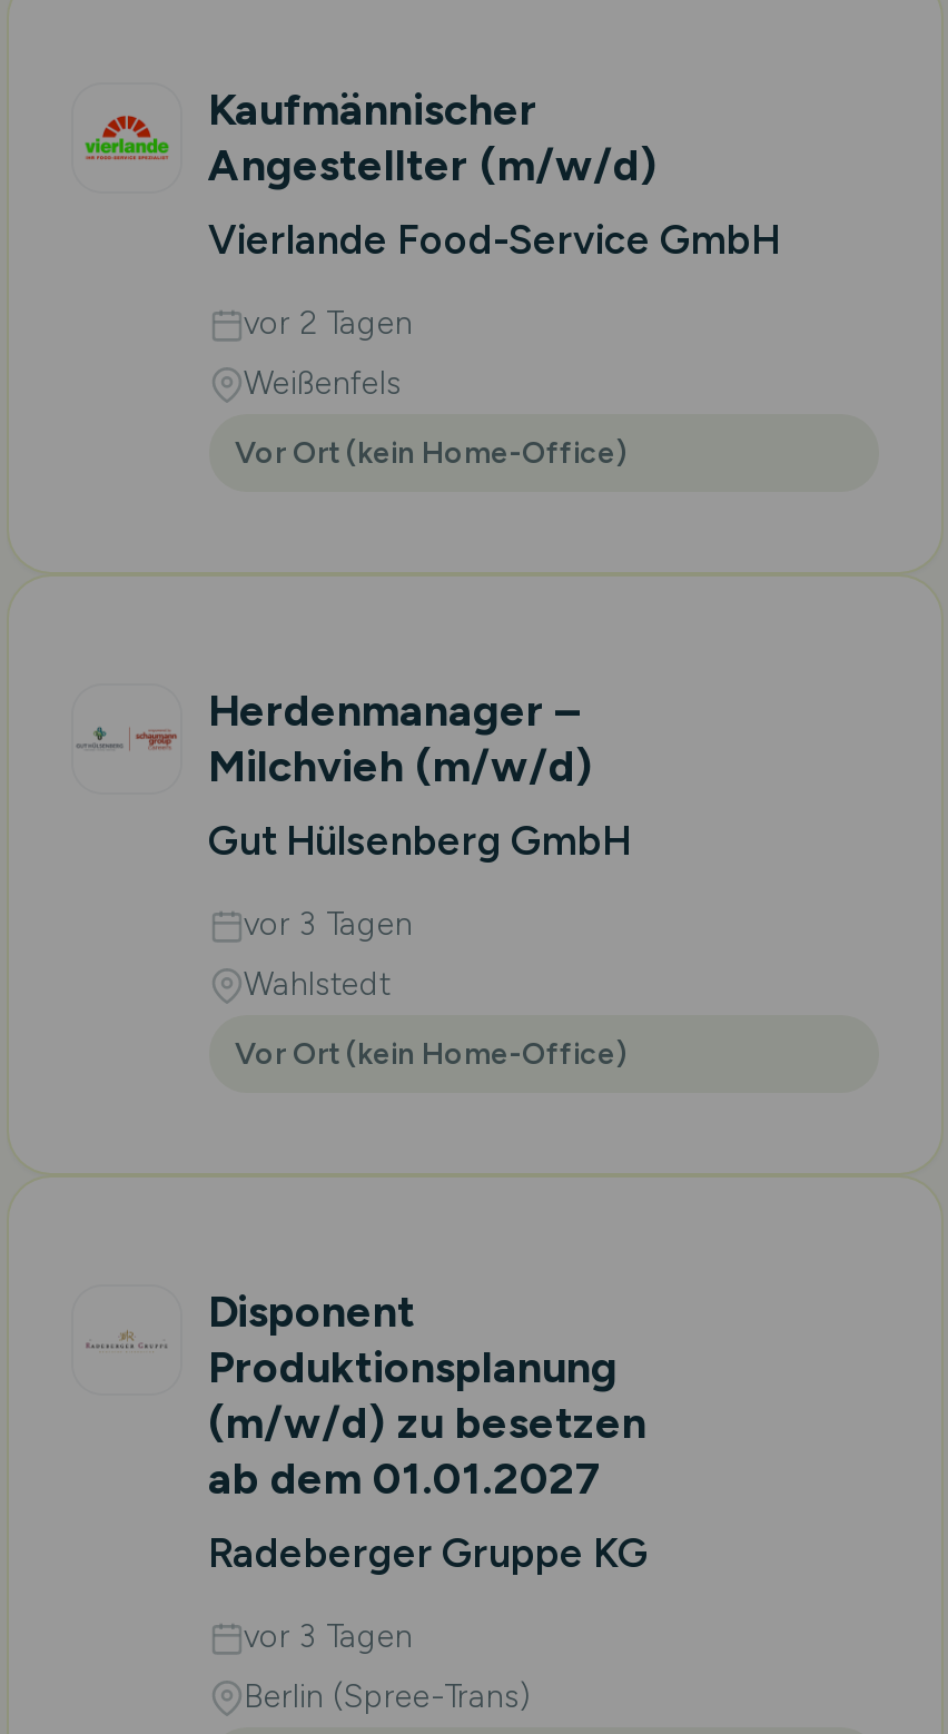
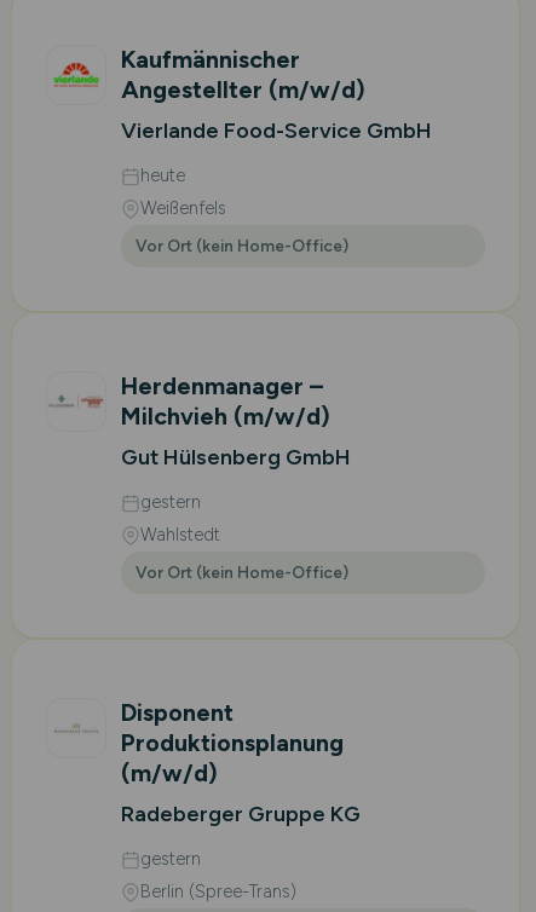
- vor 2 Tagen
+ heute

- vor 3 Tagen
+ gestern

- (m/w/d) zu besetzen
- ab dem 01.01.2027
+ (m/w/d)

- vor 3 Tagen
+ gestern
